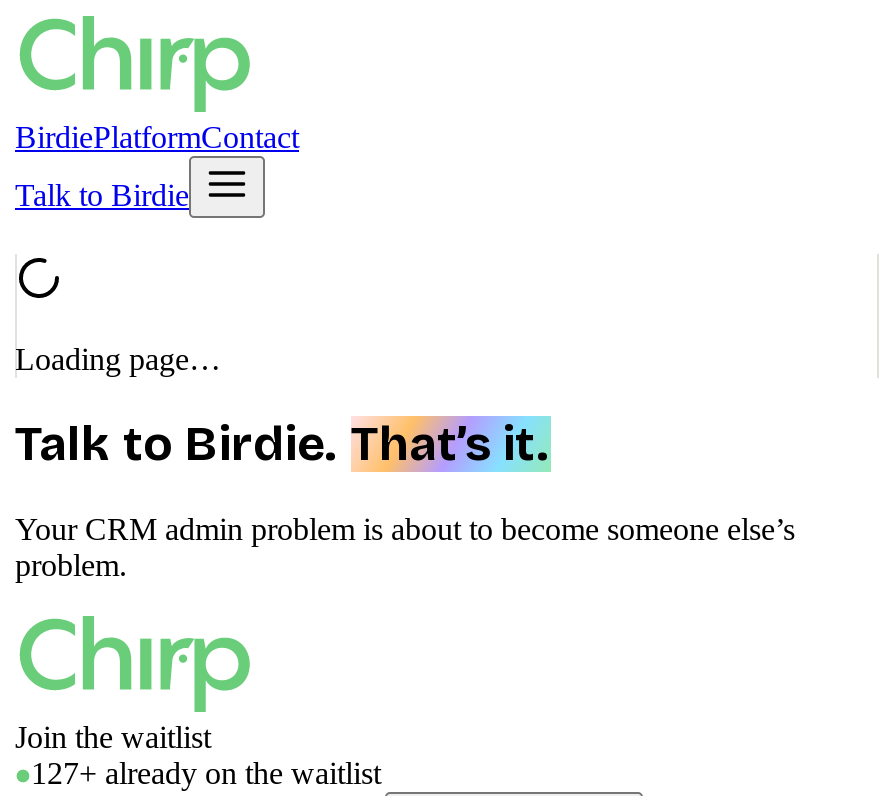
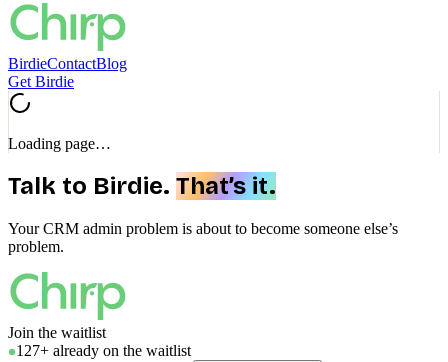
- BirdiePlatformContact
- Talk to Birdie
+ BirdieContactBlog
+ Get Birdie
